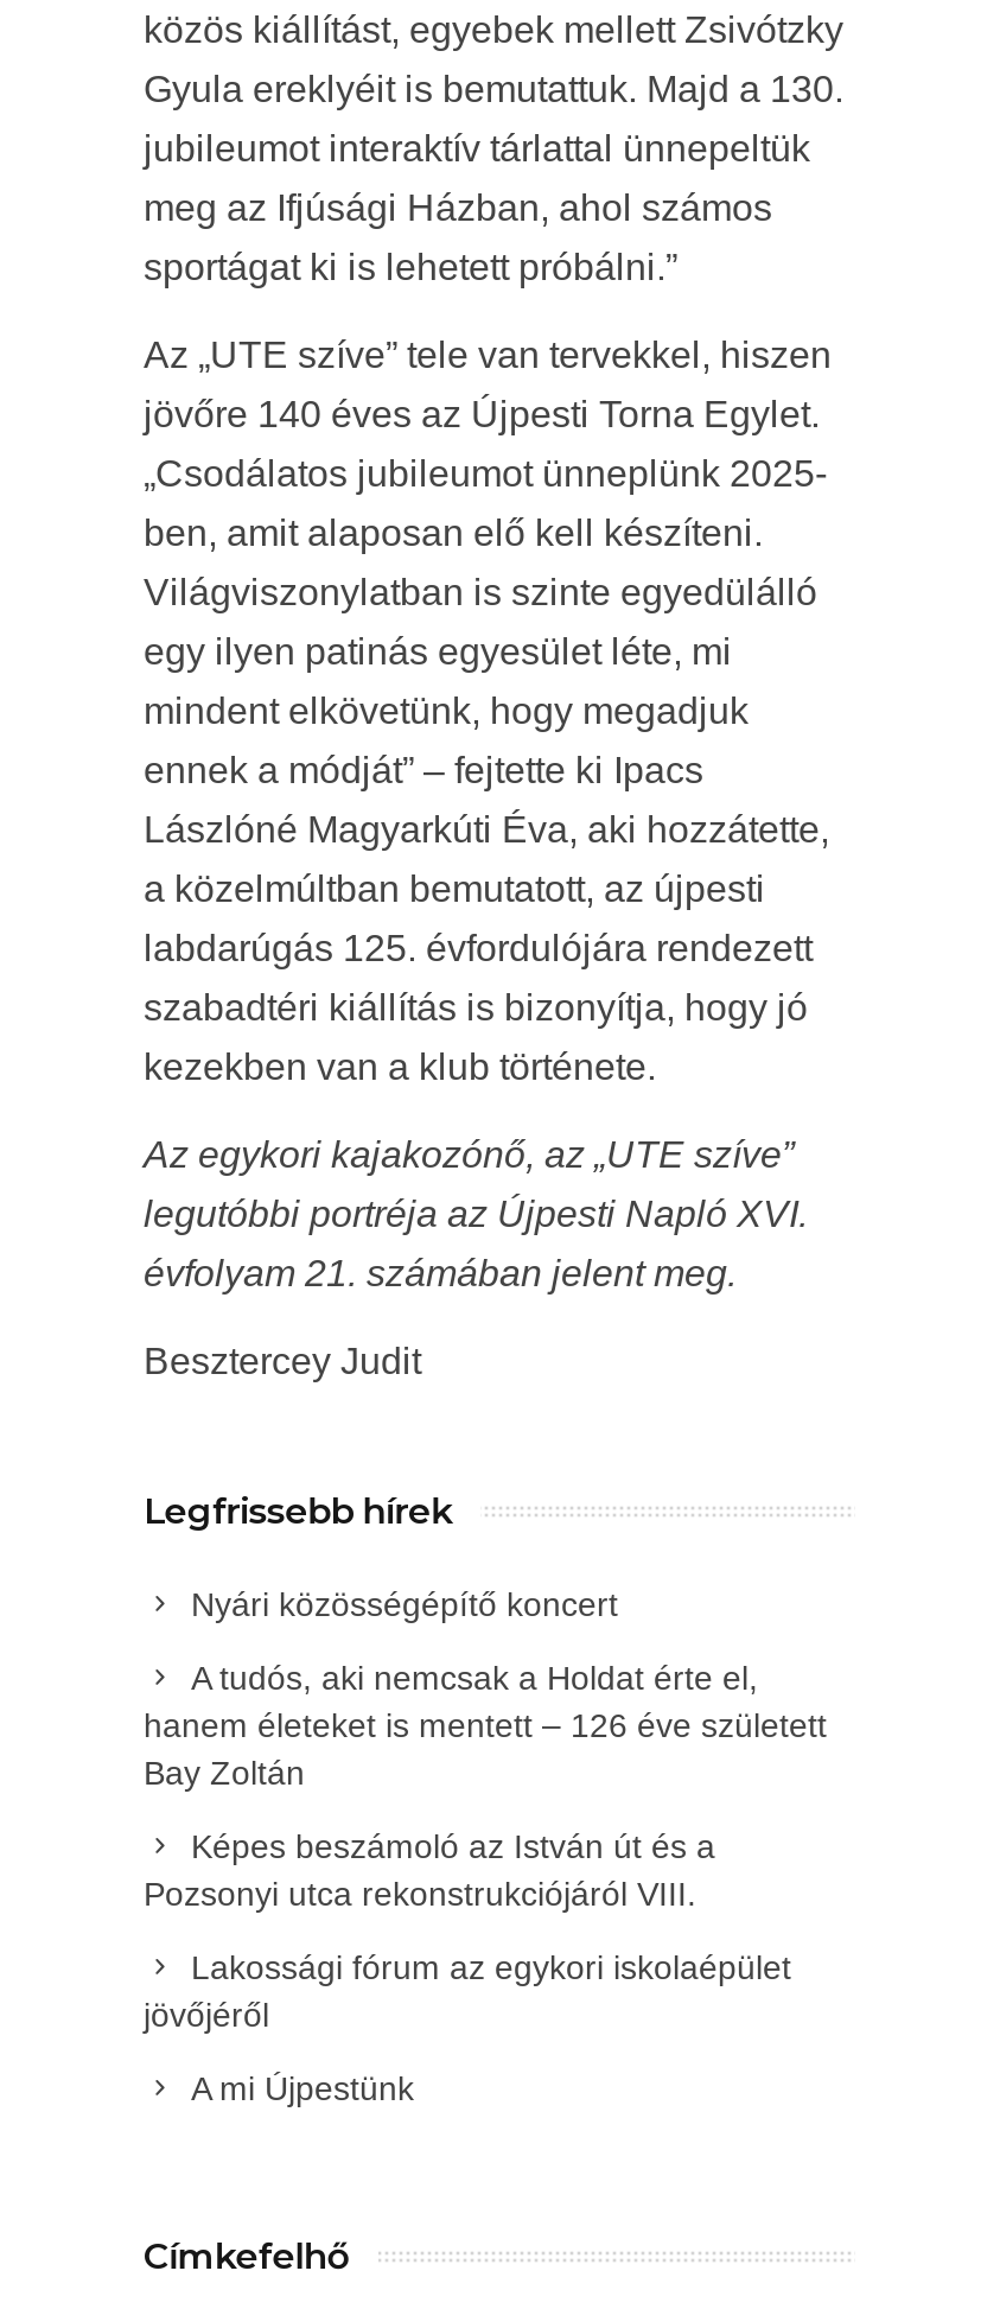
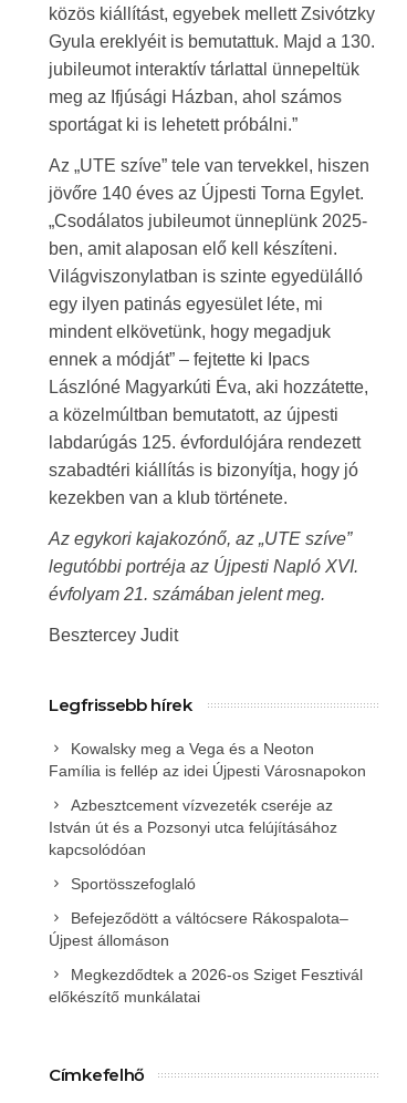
- Nyári közösségépítő koncert
+ Kowalsky meg a Vega és a Neoton
+ Família is fellép az idei Újpesti Városnapokon

- A tudós, aki nemcsak a Holdat érte el,
- hanem életeket is mentett – 126 éve született
- Bay Zoltán
+ Azbesztcement vízvezeték cseréje az
+ István út és a Pozsonyi utca felújításához
+ kapcsolódóan

- Képes beszámoló az István út és a
- Pozsonyi utca rekonstrukciójáról VIII.
+ Sportösszefoglaló

- Lakossági fórum az egykori iskolaépület
- jövőjéről
+ Befejeződött a váltócsere Rákospalota–
+ Újpest állomáson

- A mi Újpestünk
+ Megkezdődtek a 2026-os Sziget Fesztivál
+ előkészítő munkálatai
